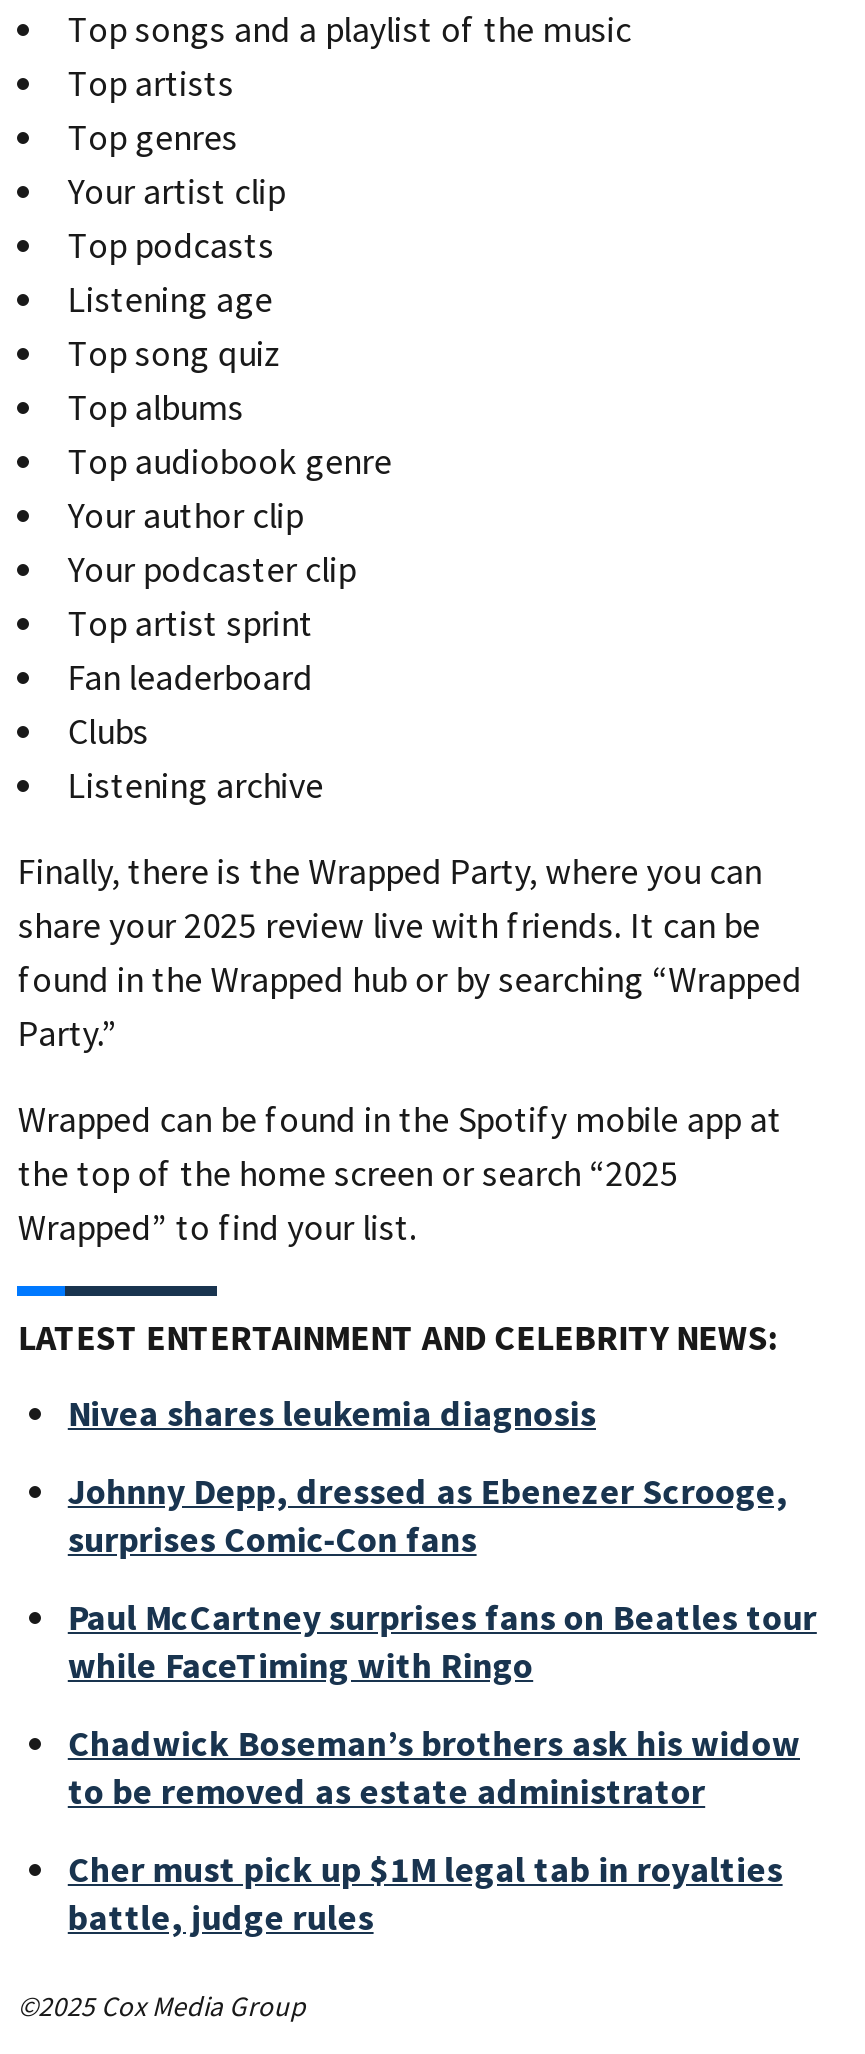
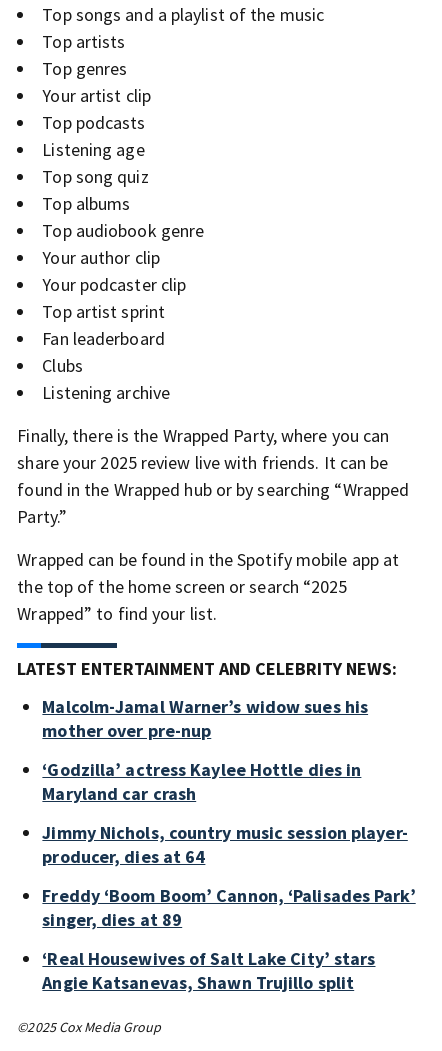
- Nivea shares leukemia diagnosis
+ Malcolm-Jamal Warner’s widow sues his
+ mother over pre-nup

- Johnny Depp, dressed as Ebenezer Scrooge,
- surprises Comic-Con fans
+ ‘Godzilla’ actress Kaylee Hottle dies in
+ Maryland car crash

- Paul McCartney surprises fans on Beatles tour
- while FaceTiming with Ringo
+ Jimmy Nichols, country music session player-
+ producer, dies at 64

- Chadwick Boseman’s brothers ask his widow
- to be removed as estate administrator
+ Freddy ‘Boom Boom’ Cannon, ‘Palisades Park’
+ singer, dies at 89

- Cher must pick up $1M legal tab in royalties
- battle, judge rules
+ ‘Real Housewives of Salt Lake City’ stars
+ Angie Katsanevas, Shawn Trujillo split
